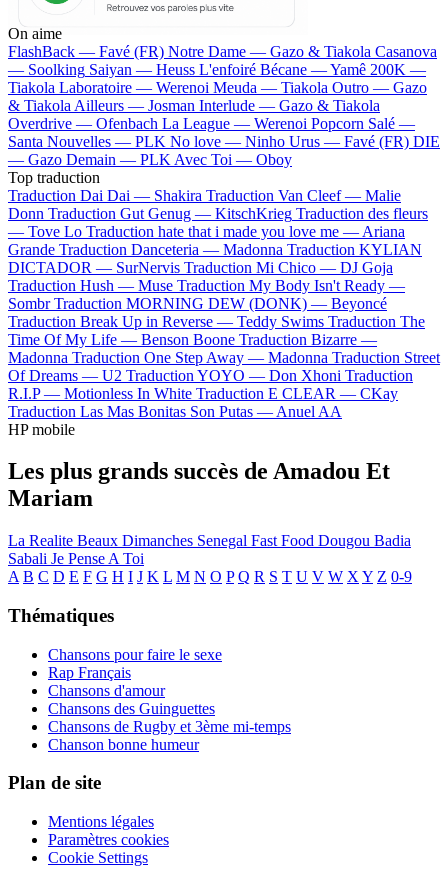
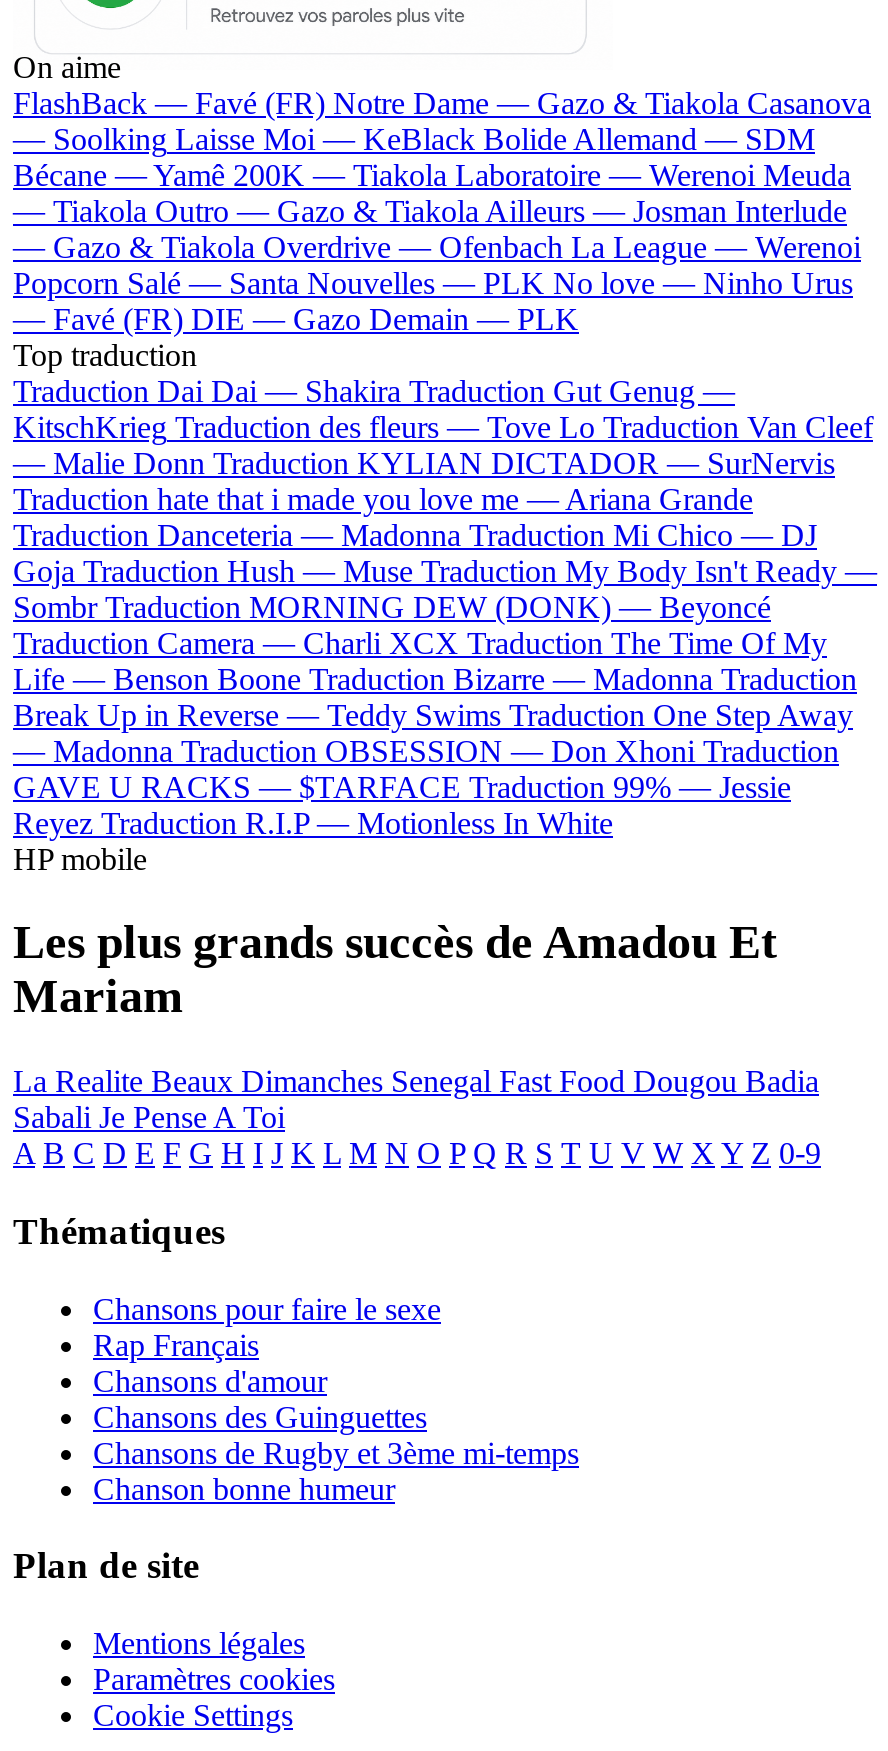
- — Soolking Saiyan — Heuss L'enfoiré Bécane — Yamê 200K —
- Tiakola Laboratoire — Werenoi Meuda — Tiakola Outro — Gazo
- & Tiakola Ailleurs — Josman Interlude — Gazo & Tiakola
- Overdrive — Ofenbach La League — Werenoi Popcorn Salé —
- Santa Nouvelles — PLK No love — Ninho Urus — Favé (FR) DIE
- — Gazo Demain — PLK Avec Toi — Oboy
+ — Soolking Laisse Moi — KeBlack Bolide Allemand — SDM
+ Bécane — Yamê 200K — Tiakola Laboratoire — Werenoi Meuda
+ — Tiakola Outro — Gazo & Tiakola Ailleurs — Josman Interlude
+ — Gazo & Tiakola Overdrive — Ofenbach La League — Werenoi
+ Popcorn Salé — Santa Nouvelles — PLK No love — Ninho Urus
+ —Favé (FR) DIE — Gazo Demain — PLK

- Traduction Dai Dai — Shakira Traduction Van Cleef — Malie
- Donn Traduction Gut Genug — KitschKrieg Traduction des fleurs
- — Tove Lo Traduction hate that i made you love me — Ariana
- Grande Traduction Danceteria — Madonna Traduction KYLIAN
- DICTADOR — SurNervis Traduction Mi Chico — DJ Goja
- Traduction Hush — Muse Traduction My Body Isn't Ready —
+ Traduction Dai Dai — Shakira Traduction Gut Genug —
+ KitschKrieg Traduction des fleurs — Tove Lo Traduction Van Cleef
+ — Malie Donn Traduction KYLIAN DICTADOR — SurNervis
+ Traduction hate that i made you love me — Ariana Grande
+ Traduction Danceteria — Madonna Traduction Mi Chico — DJ
+ Goja Traduction Hush — Muse Traduction My Body Isn't Ready —

- Traduction Break Up in Reverse — Teddy Swims Traduction The
- Time Of My Life — Benson Boone Traduction Bizarre —
- Madonna Traduction One Step Away — Madonna Traduction Street
- Of Dreams — U2 Traduction YOYO — Don Xhoni Traduction
- R.I.P — Motionless In White Traduction E CLEAR — CKay
- Traduction Las Mas Bonitas Son Putas — Anuel AA
+ Traduction Camera — Charli XCX Traduction The Time Of My
+ Life — Benson Boone Traduction Bizarre — Madonna Traduction
+ Break Up in Reverse — Teddy Swims Traduction One Step Away
+ — Madonna Traduction OBSESSION — Don Xhoni Traduction
+ GAVE U RACKS — $TARFACE Traduction 99% — Jessie
+ Reyez Traduction R.I.P — Motionless In White
